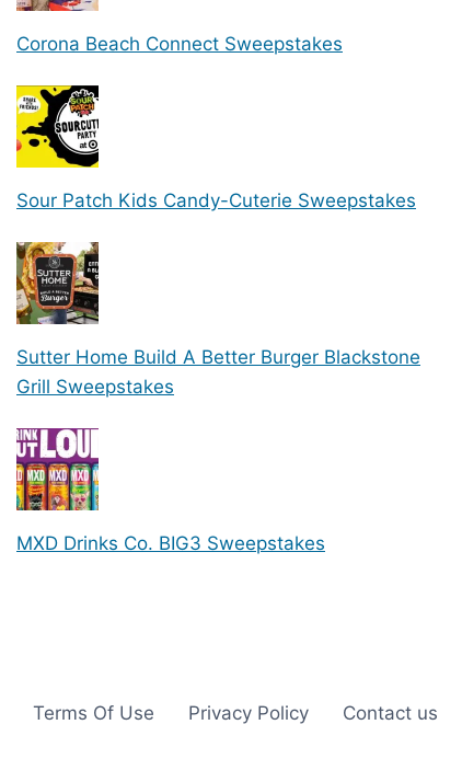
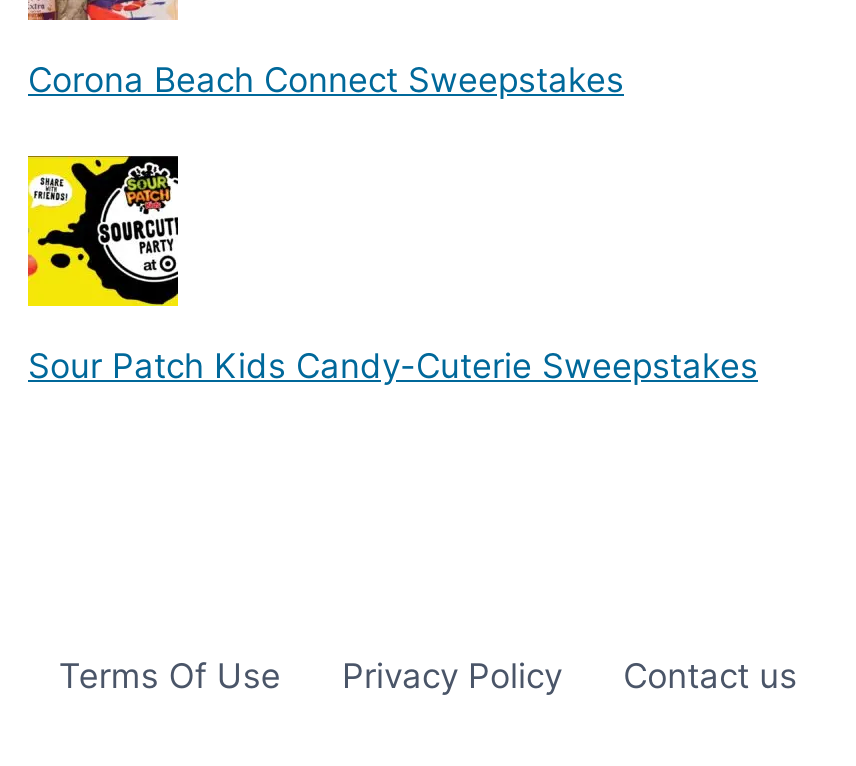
- [image]
- Sutter Home Build A Better Burger Blackstone
- Grill Sweepstakes

- [image]
- MXD Drinks Co. BIG3 Sweepstakes
